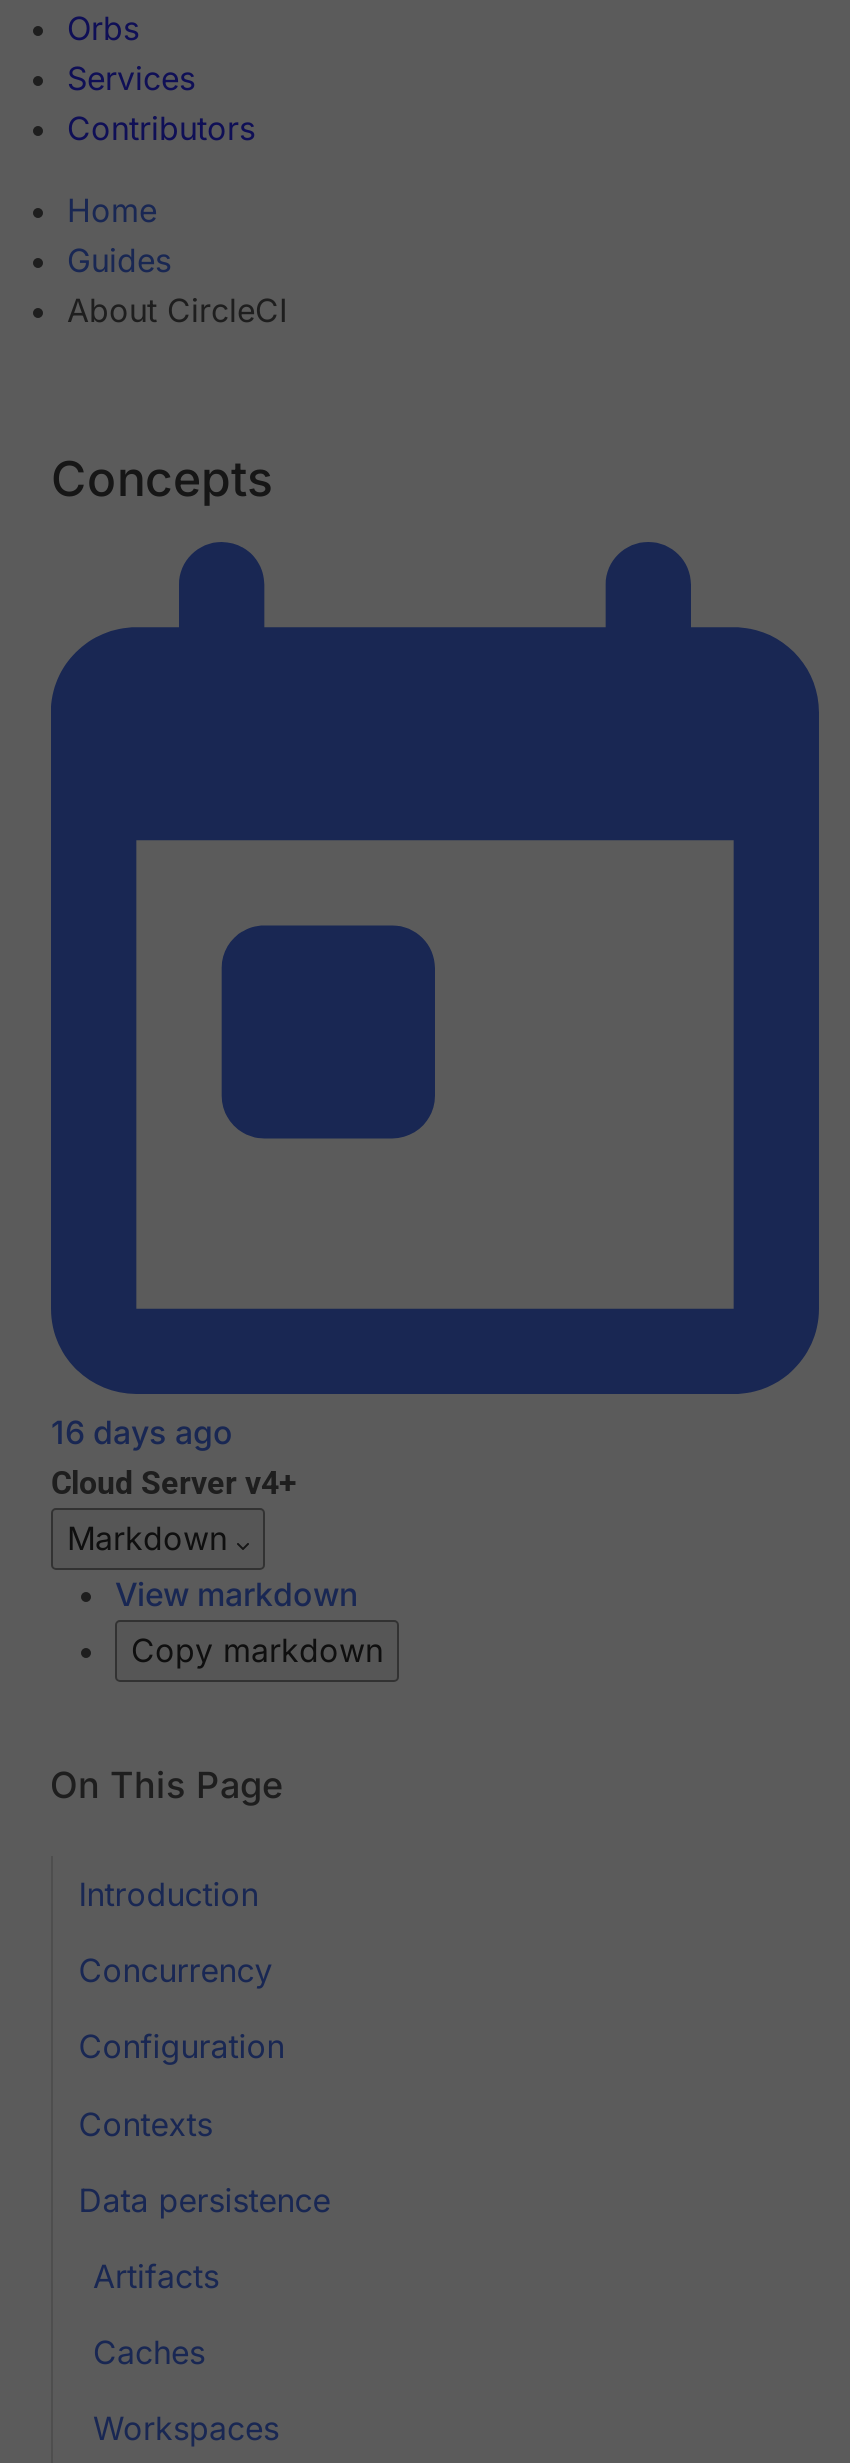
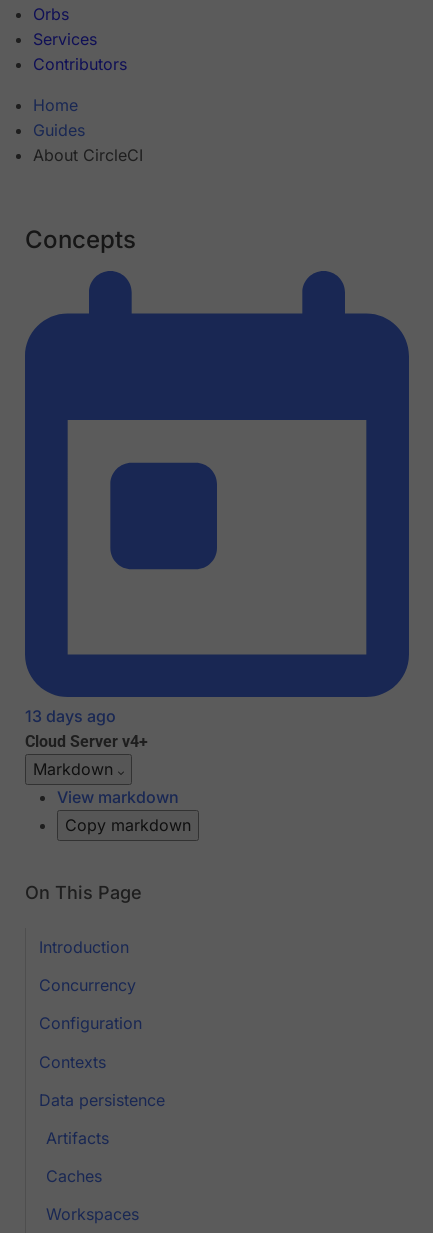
- 16 days ago
+ 13 days ago
